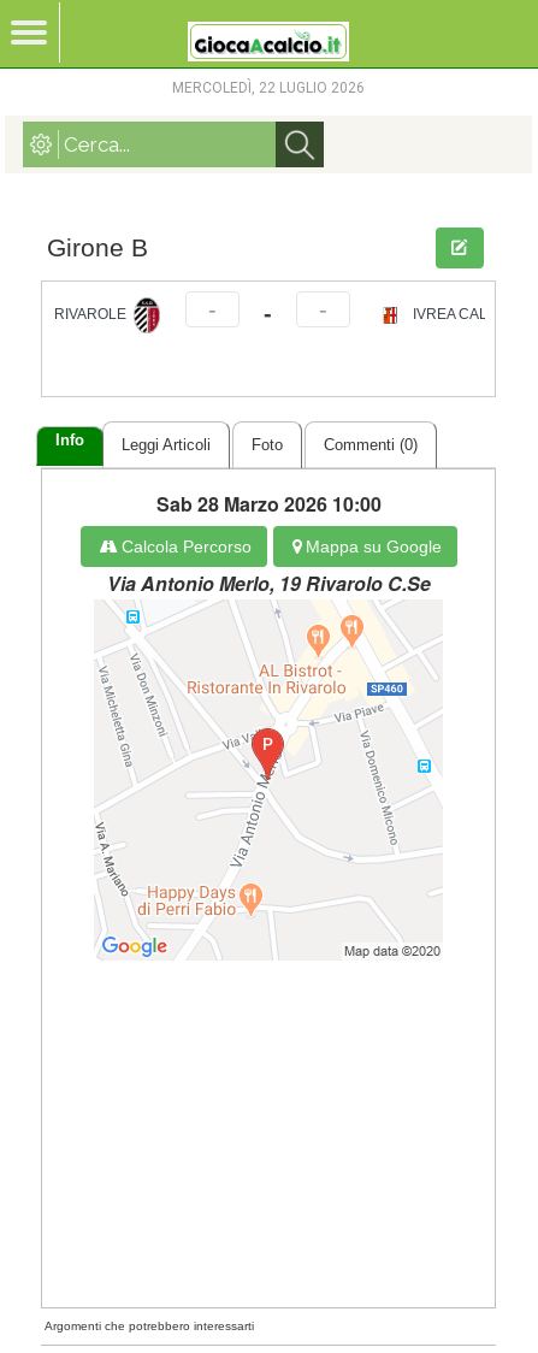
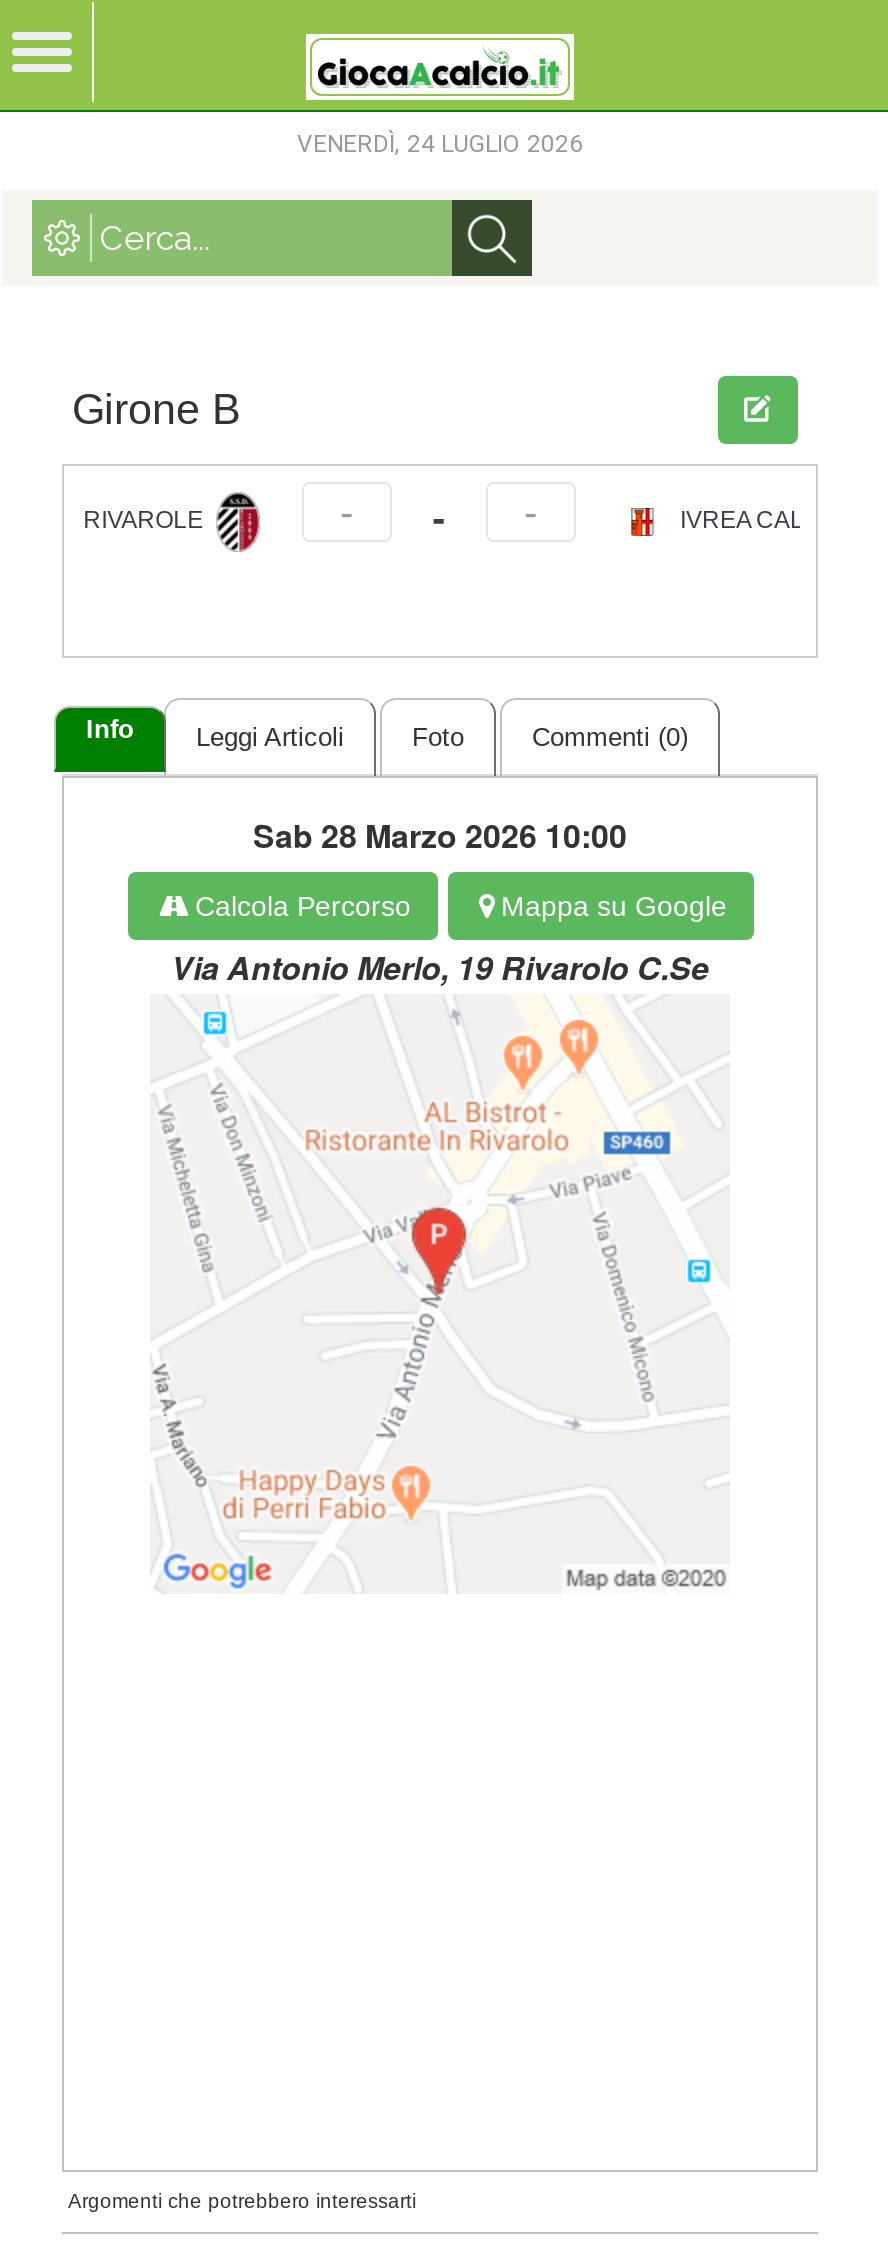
- MERCOLEDÌ, 22 LUGLIO 2026
+ VENERDÌ, 24 LUGLIO 2026
